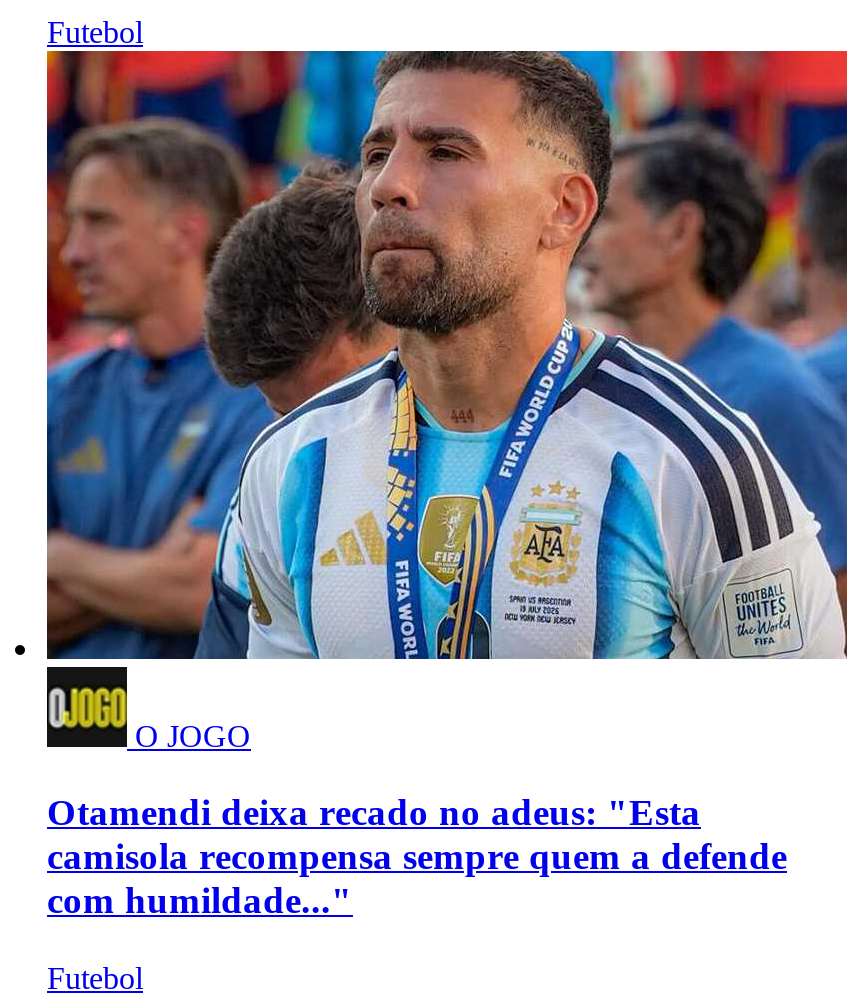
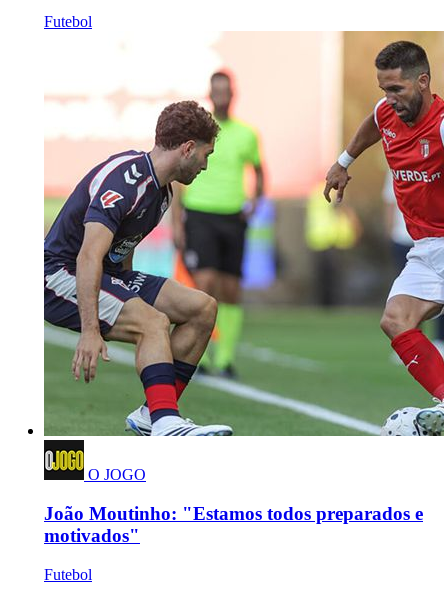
- [image]
+ [image]

moved down: O JOGO

- Otamendi deixa recado no adeus: "Esta
- camisola recompensa sempre quem a defende
- com humildade..."
+ João Moutinho: "Estamos todos preparados e
+ motivados"
